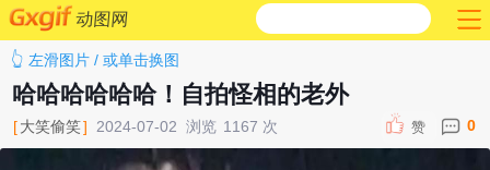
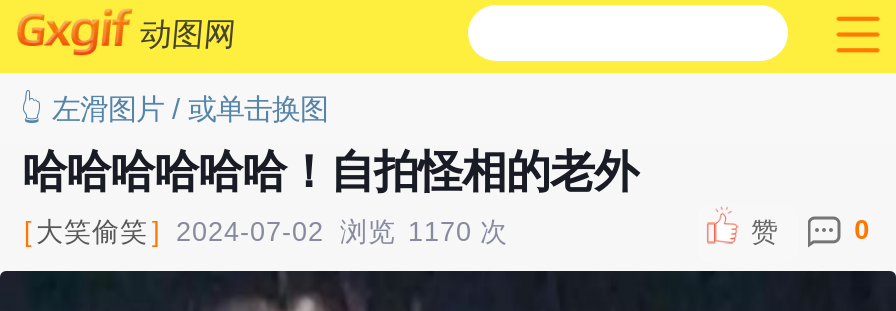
- [ 大笑偷笑 ] 2024-07-02 浏览 1167次
+ [ 大笑偷笑 ] 2024-07-02 浏览 1170次
